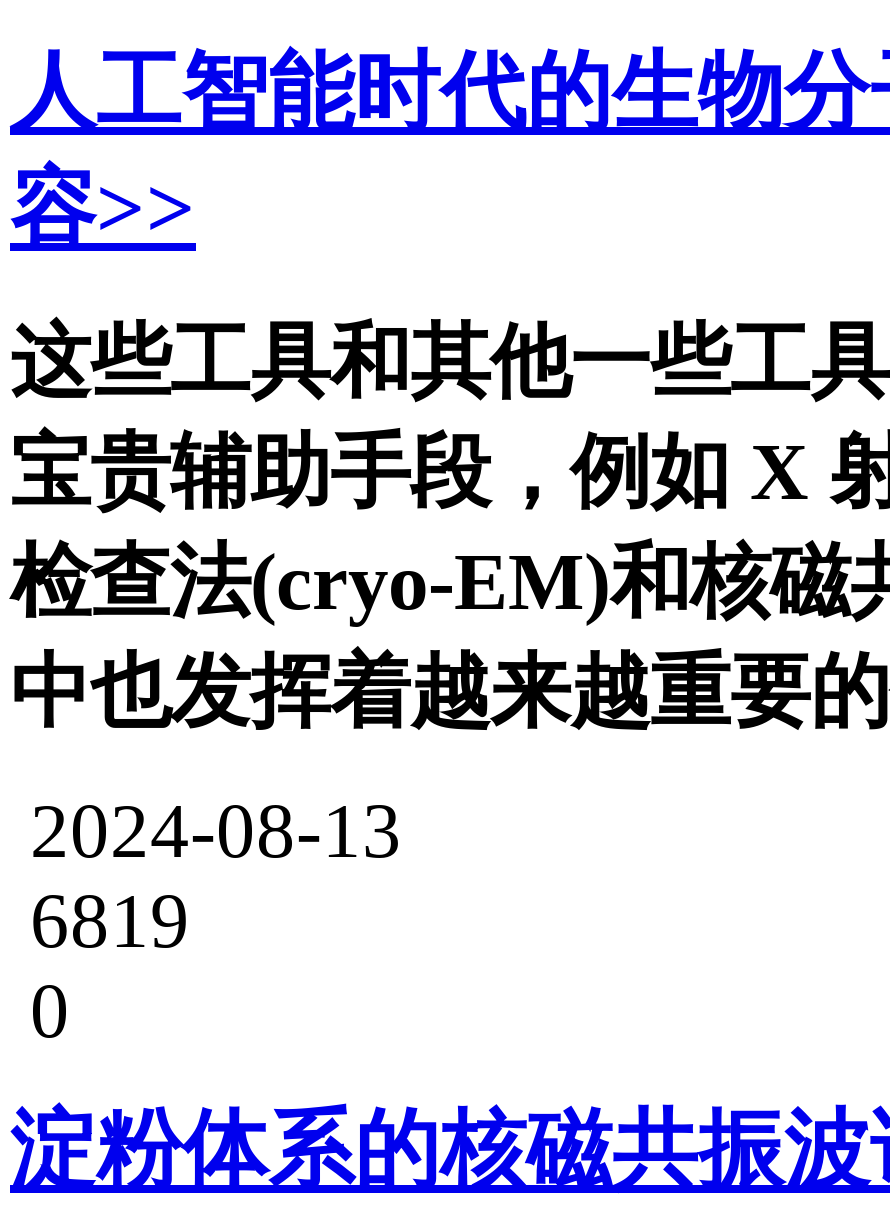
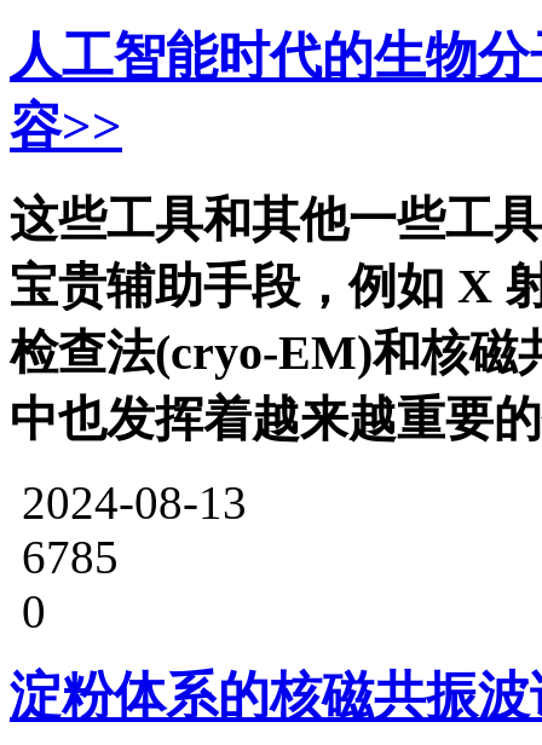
- 6819
+ 6785
